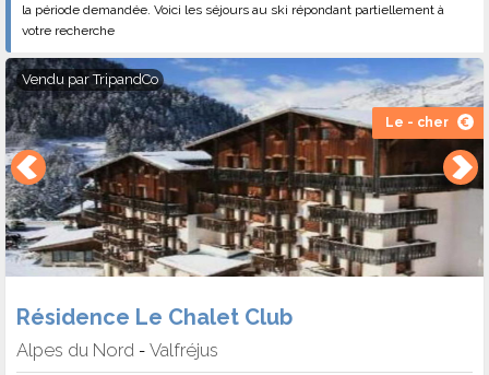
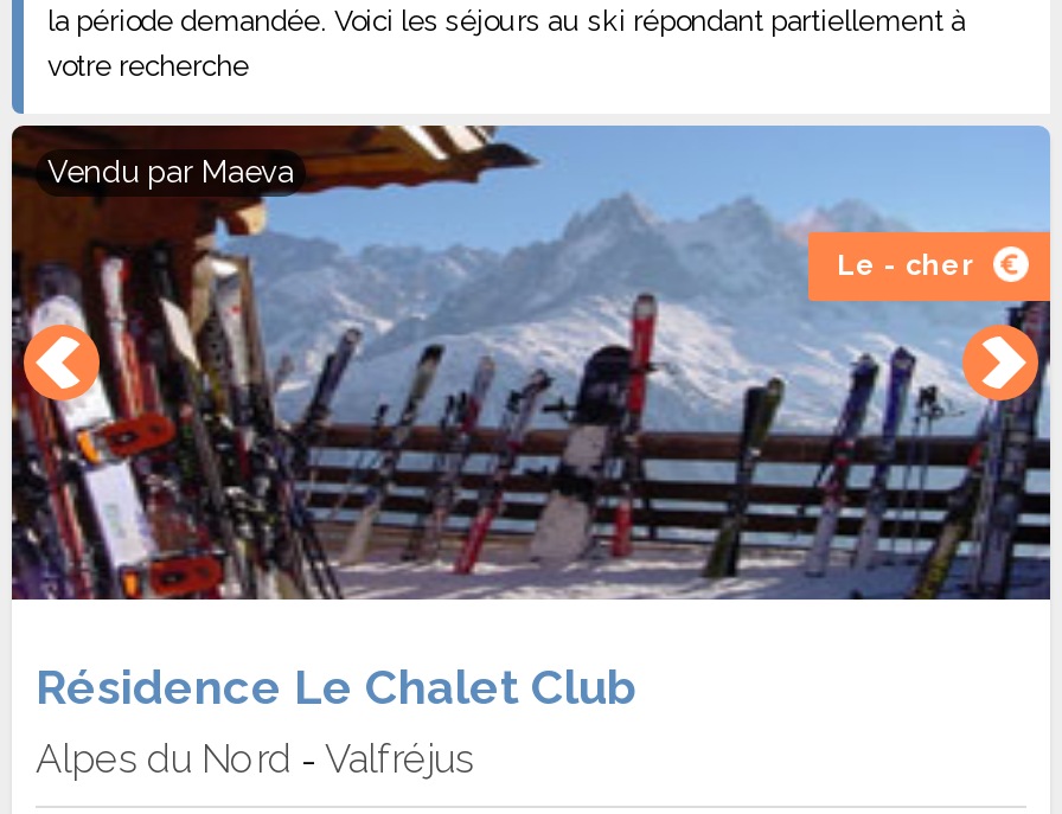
- [image]
- Vendu par TripandCo
+ [image]
+ Vendu par Maeva
